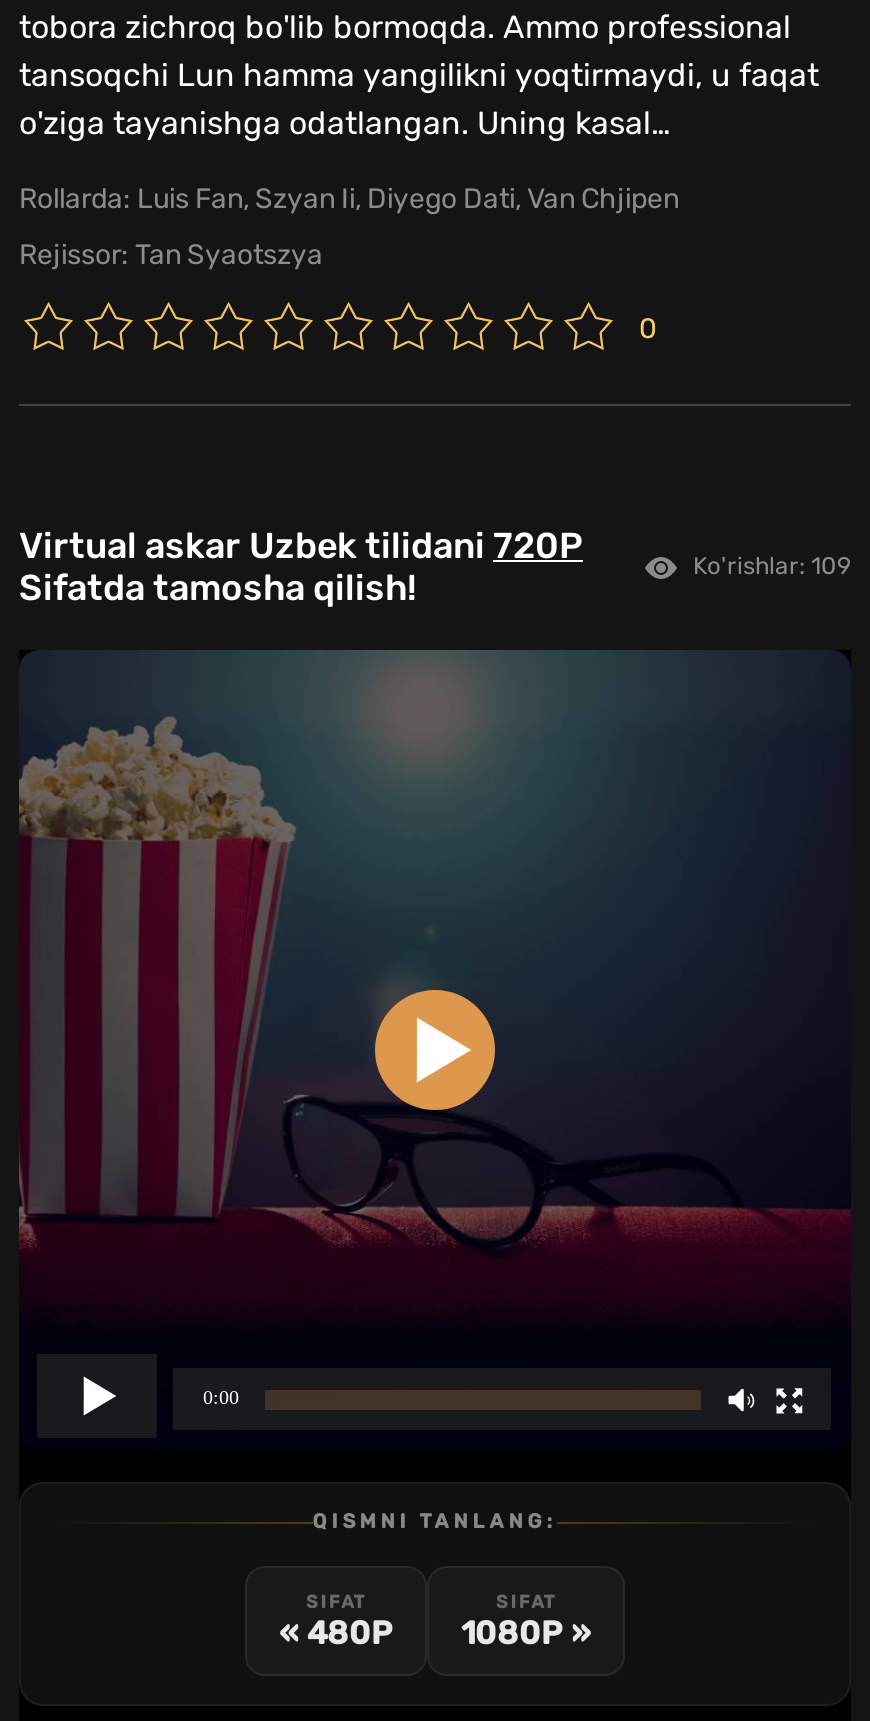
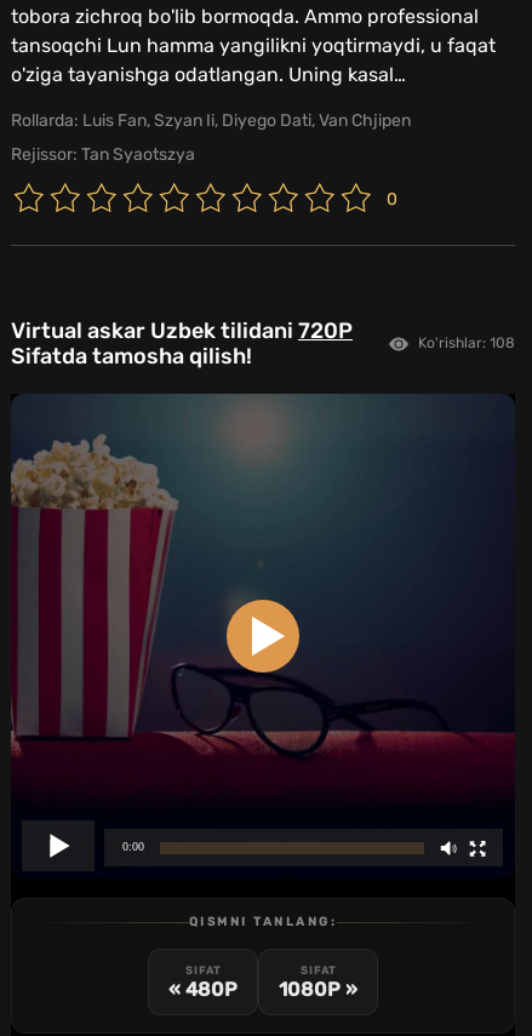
- Ko'rishlar: 109
+ Ko'rishlar: 108
